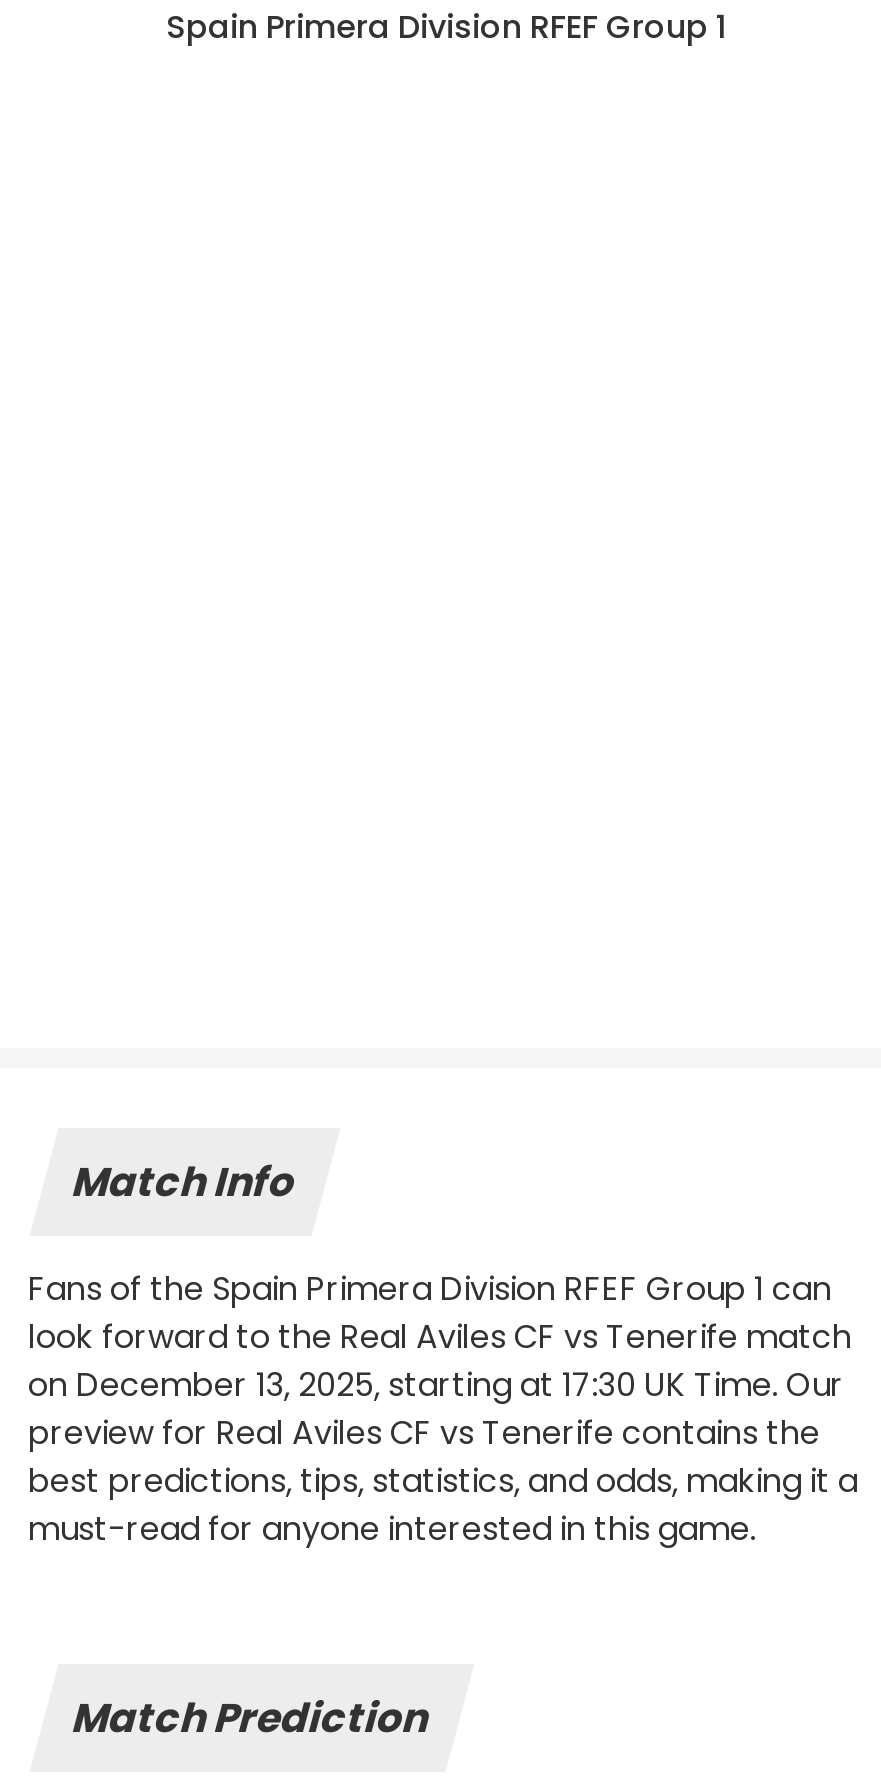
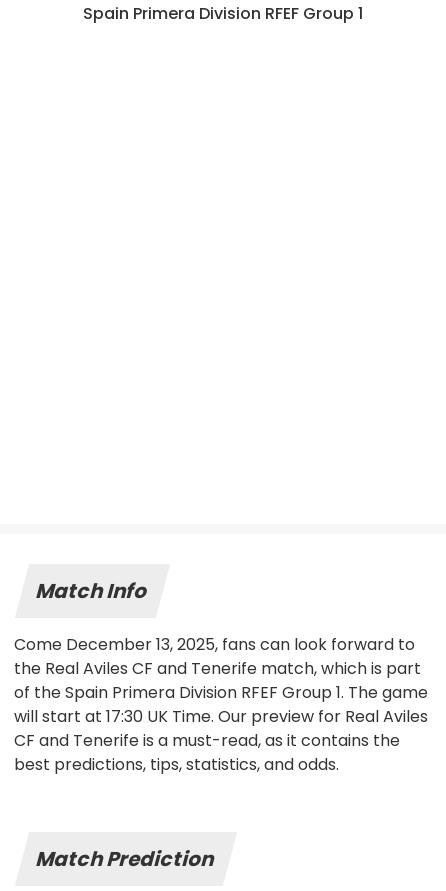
- Fans of the Spain Primera Division RFEF Group 1 can
- look forward to the Real Aviles CF vs Tenerife match
- on December 13, 2025, starting at 17:30 UK Time. Our
- preview for Real Aviles CF vs Tenerife contains the
- best predictions, tips, statistics, and odds, making it a
- must-read for anyone interested in this game.
+ Come December 13, 2025, fans can look forward to
+ the Real Aviles CF and Tenerife match, which is part
+ of the Spain Primera Division RFEF Group 1. The game
+ will start at 17:30 UK Time. Our preview for Real Aviles
+ CF and Tenerife is a must-read, as it contains the
+ best predictions, tips, statistics, and odds.
